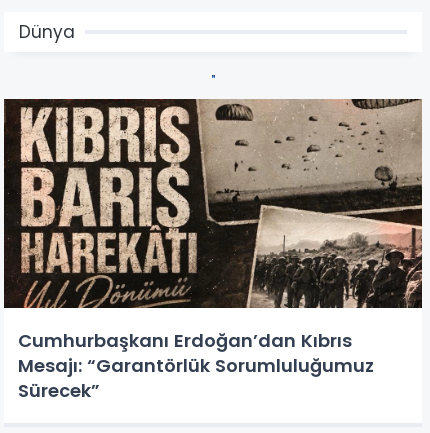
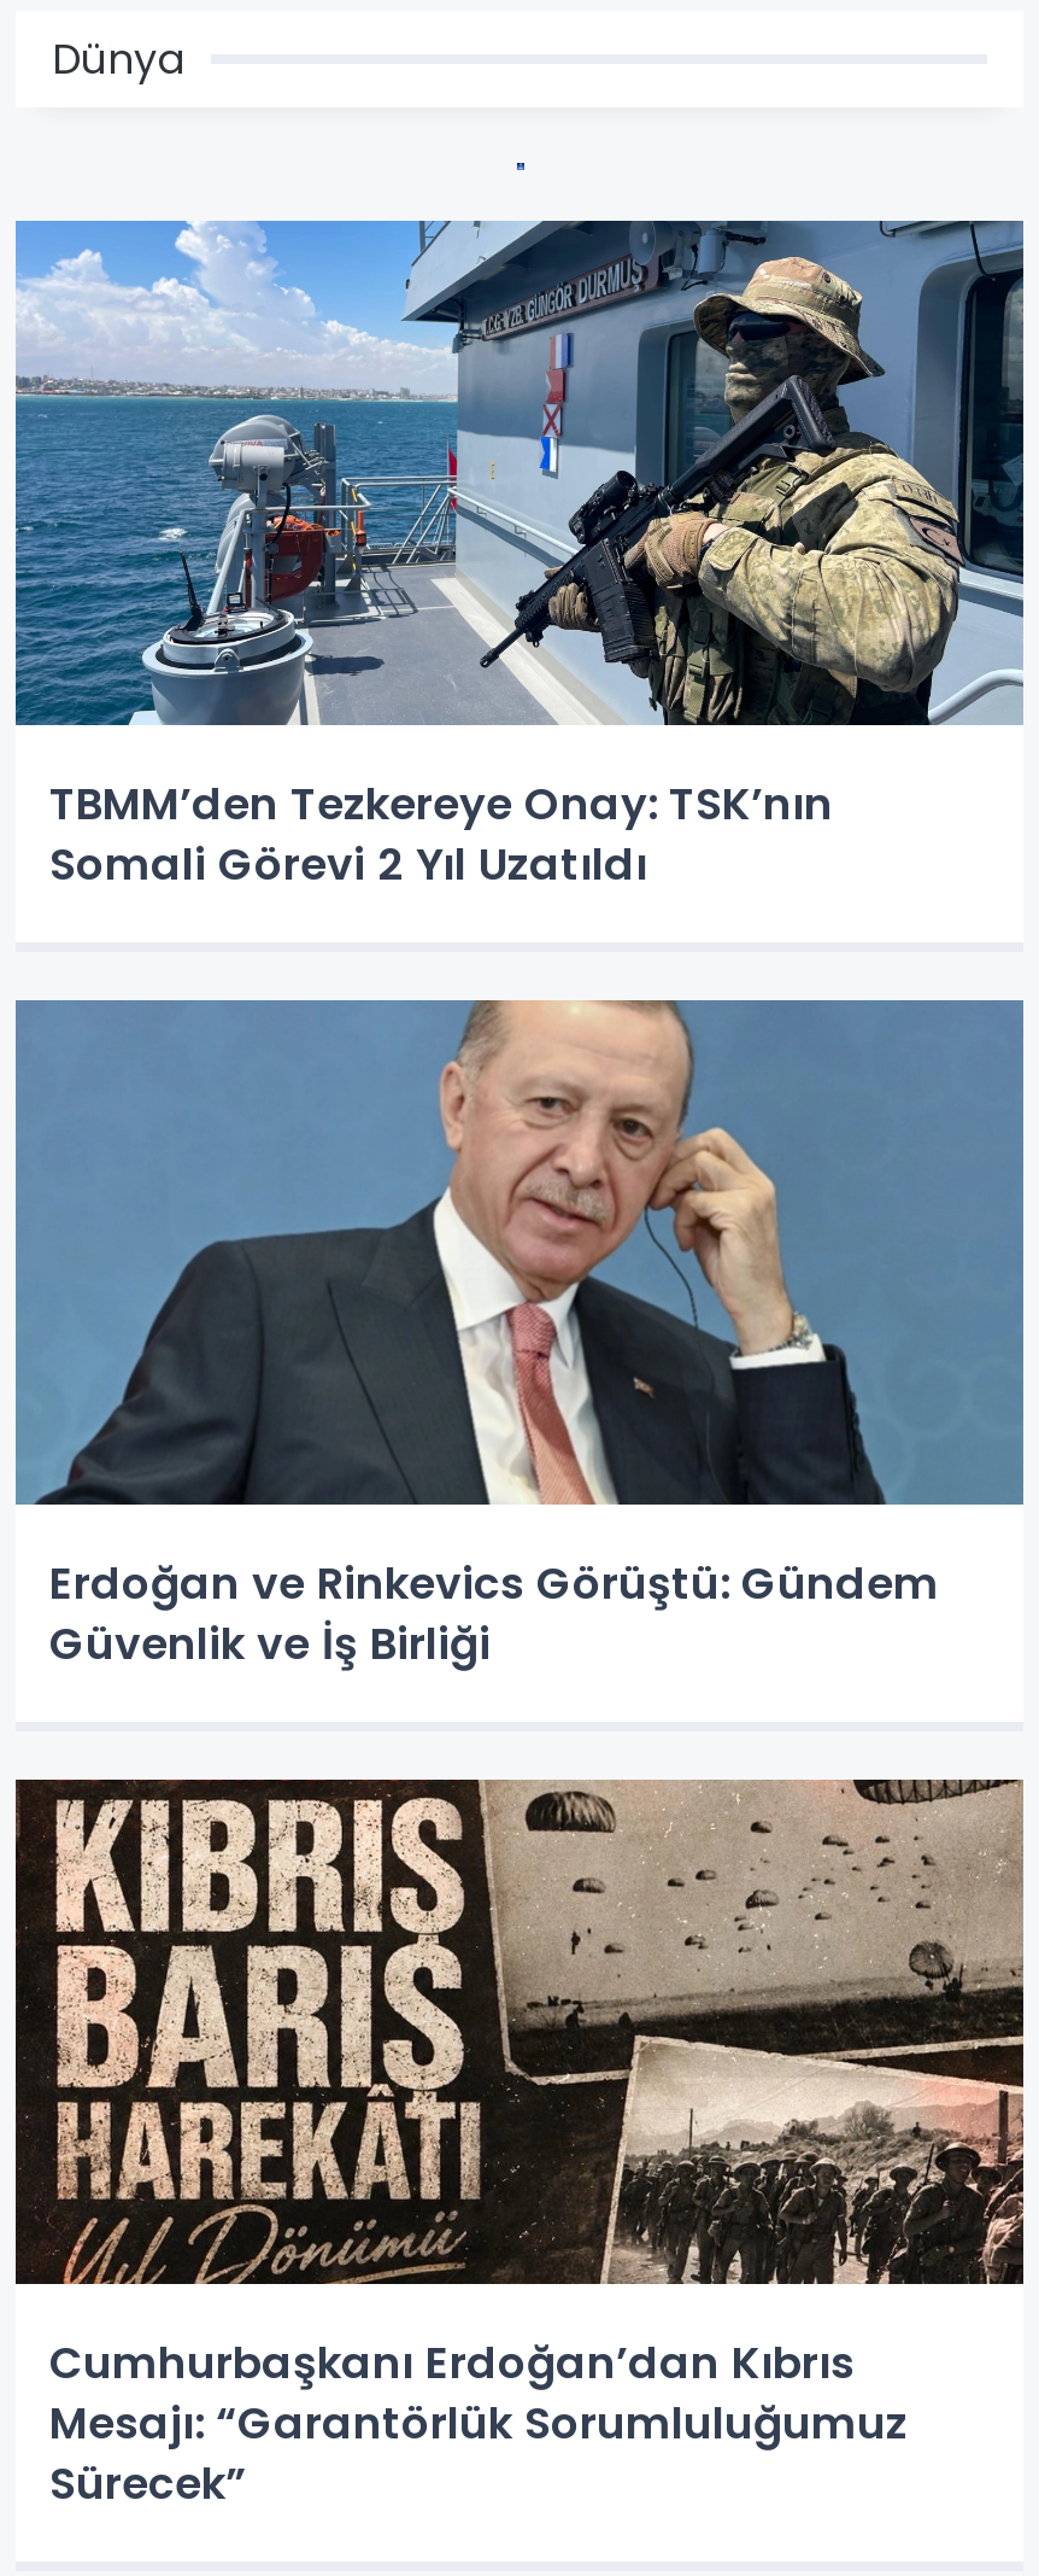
+ [image]
+ TBMM’den Tezkereye Onay: TSK’nın
+ Somali Görevi 2 Yıl Uzatıldı

+ [image]
+ Erdoğan ve Rinkevics Görüştü: Gündem
+ Güvenlik ve İş Birliği
